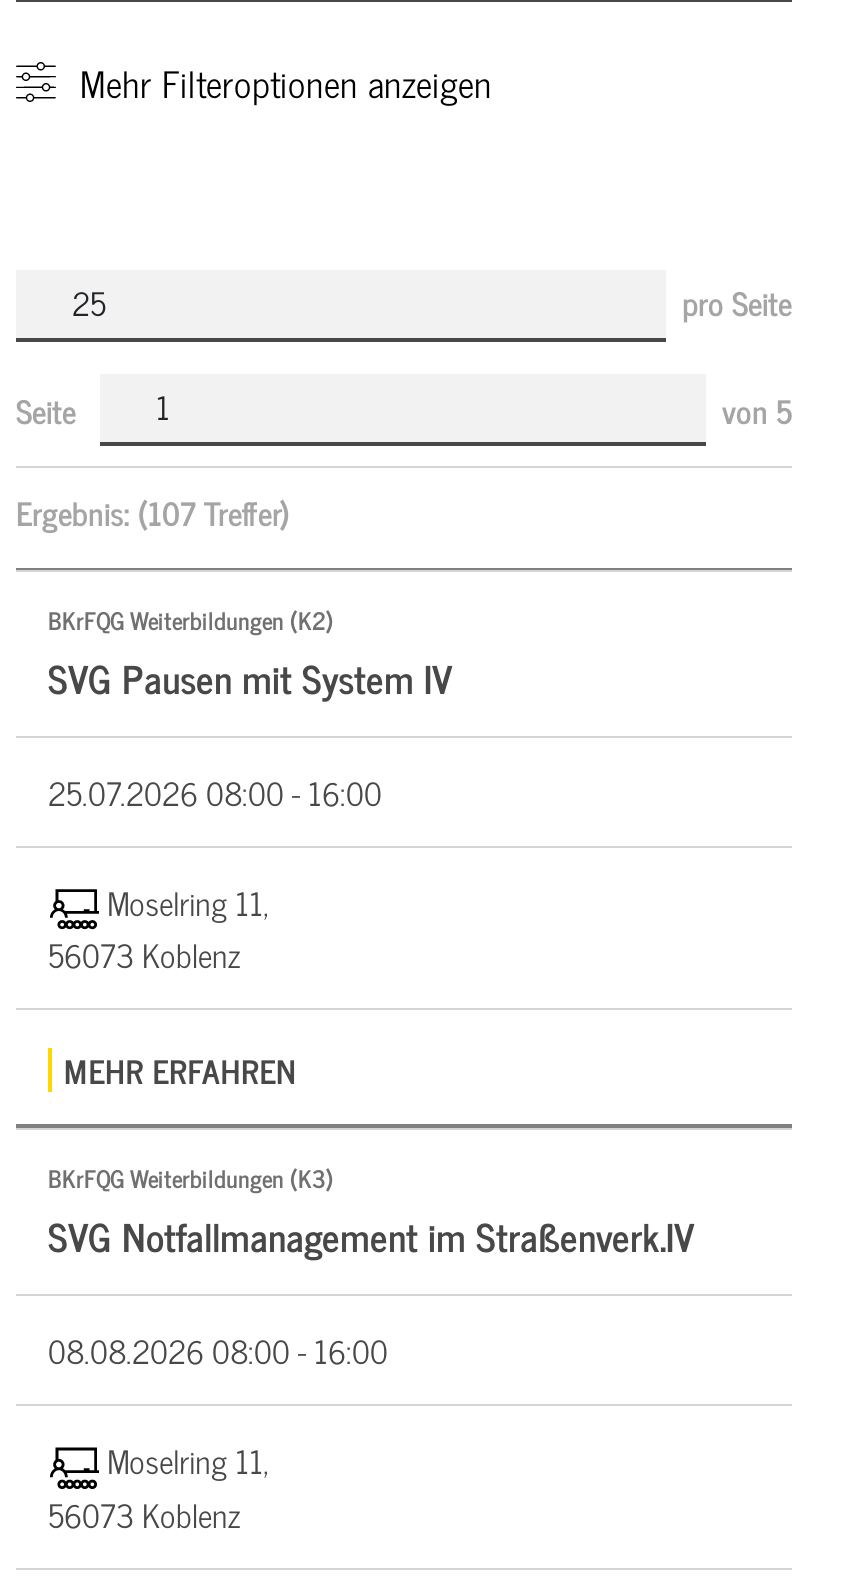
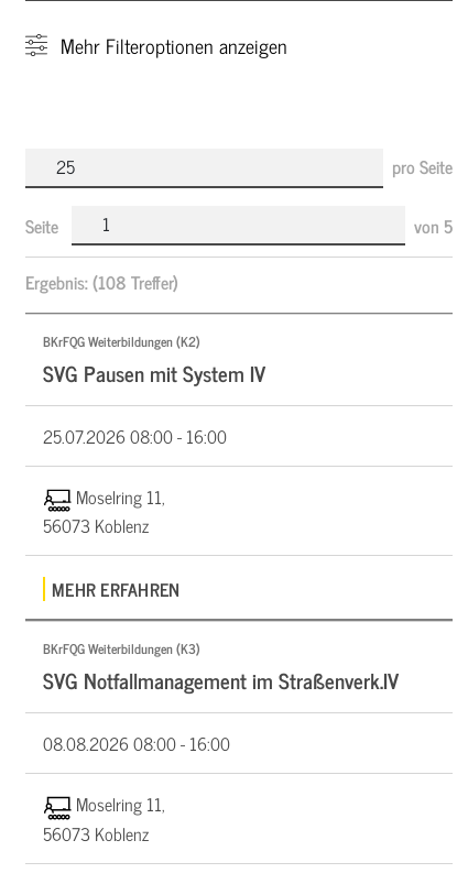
- Ergebnis: (107 Treffer)
+ Ergebnis: (108 Treffer)
